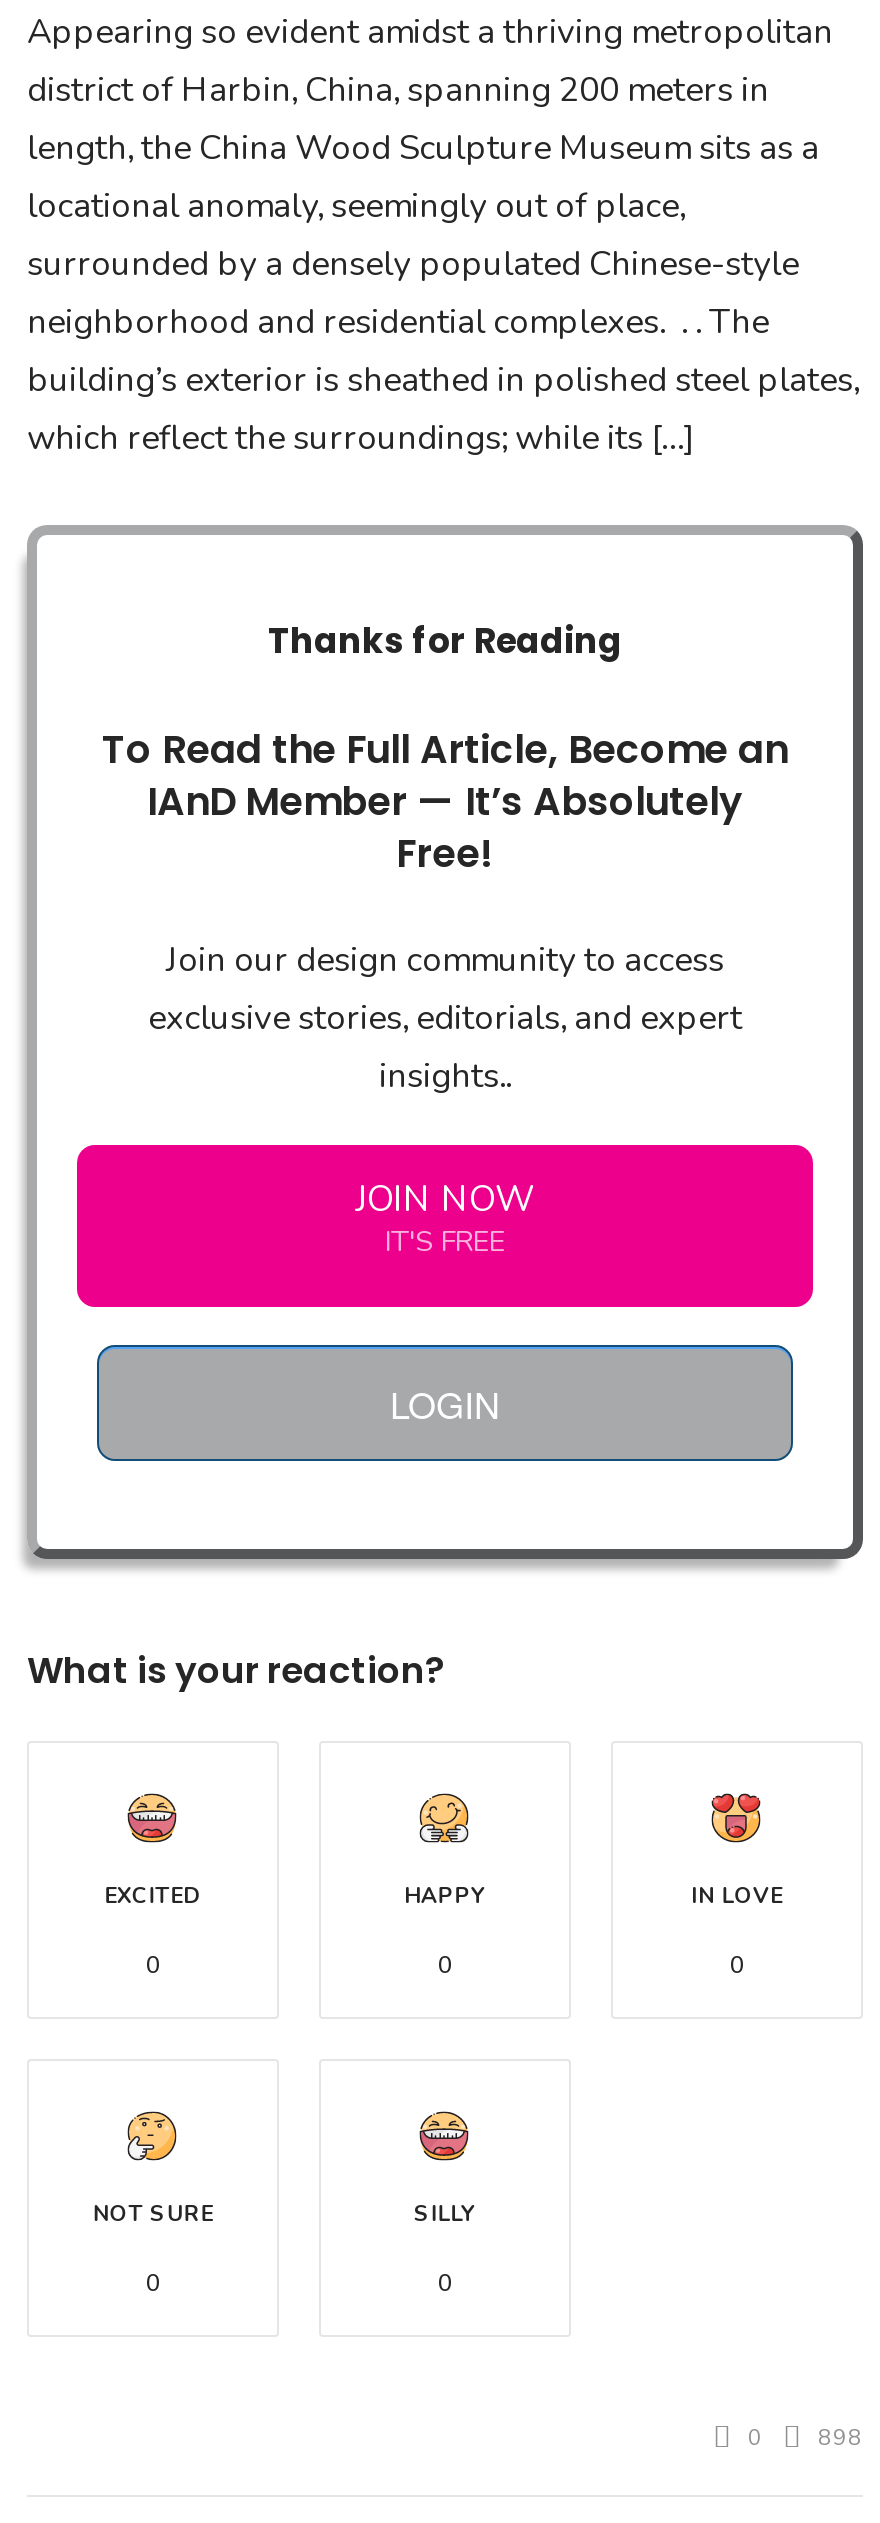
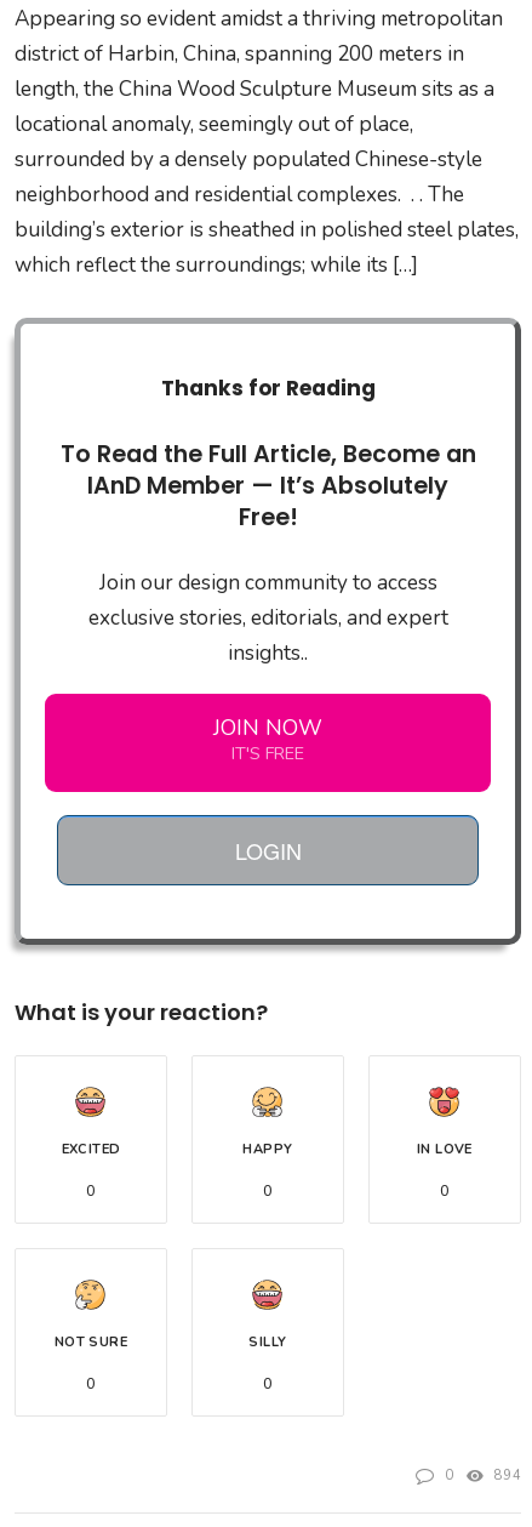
- 898
+ 894
